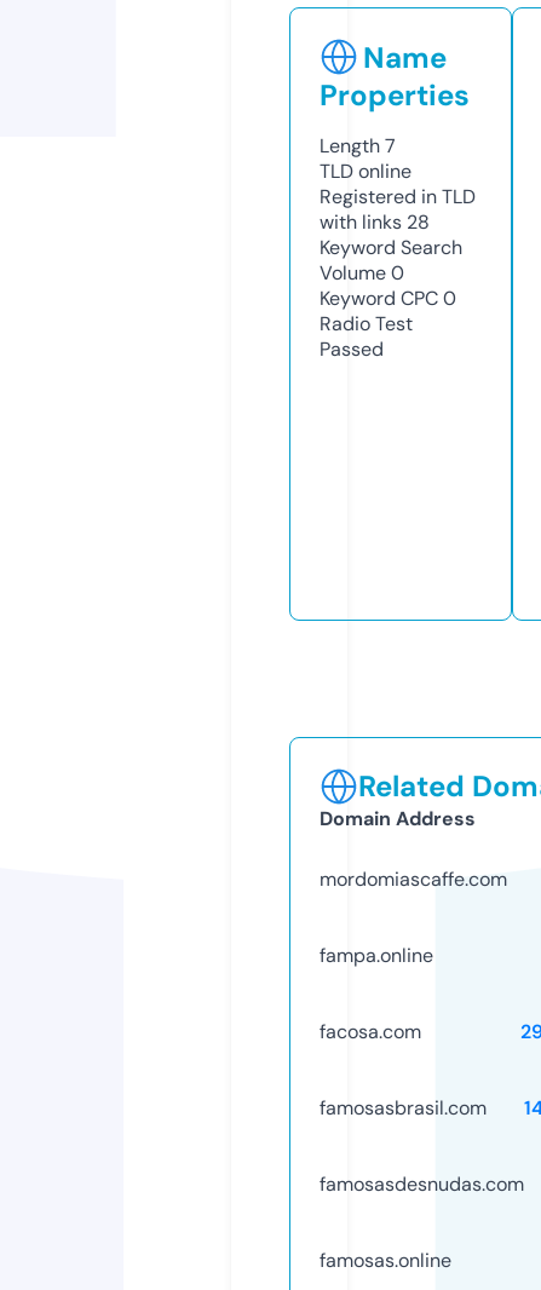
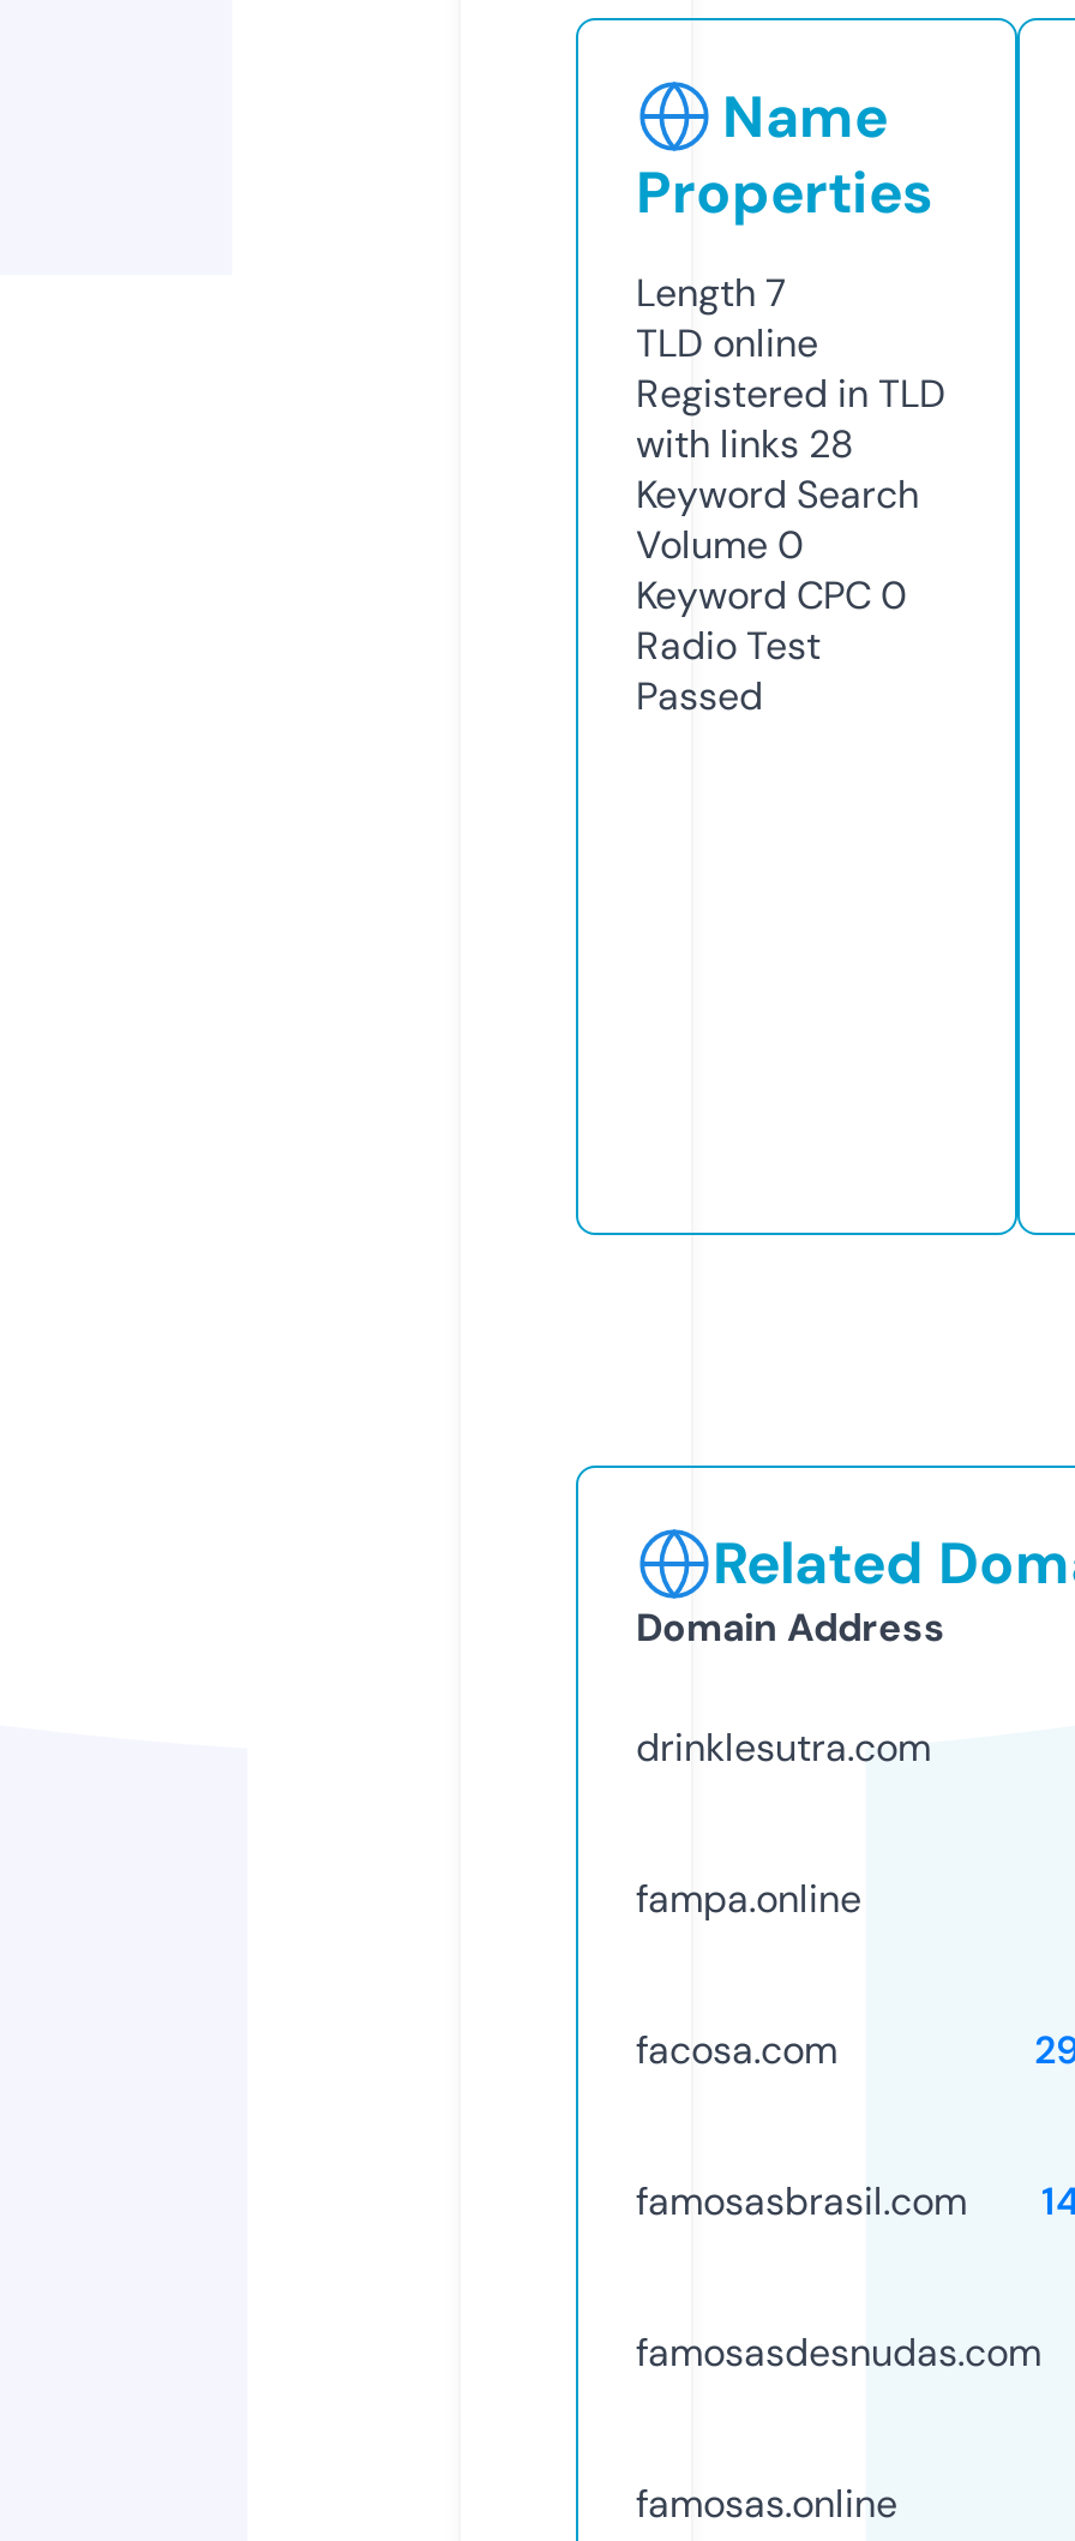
- mordomiascaffe.com
+ drinklesutra.com
